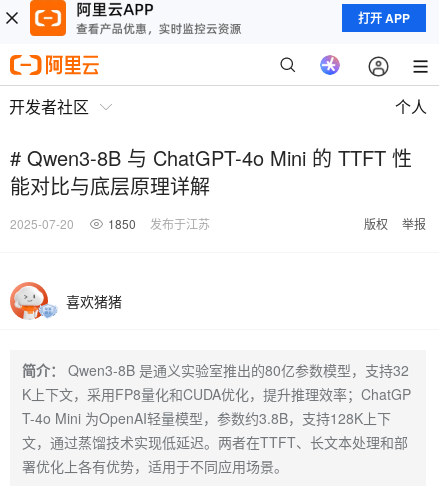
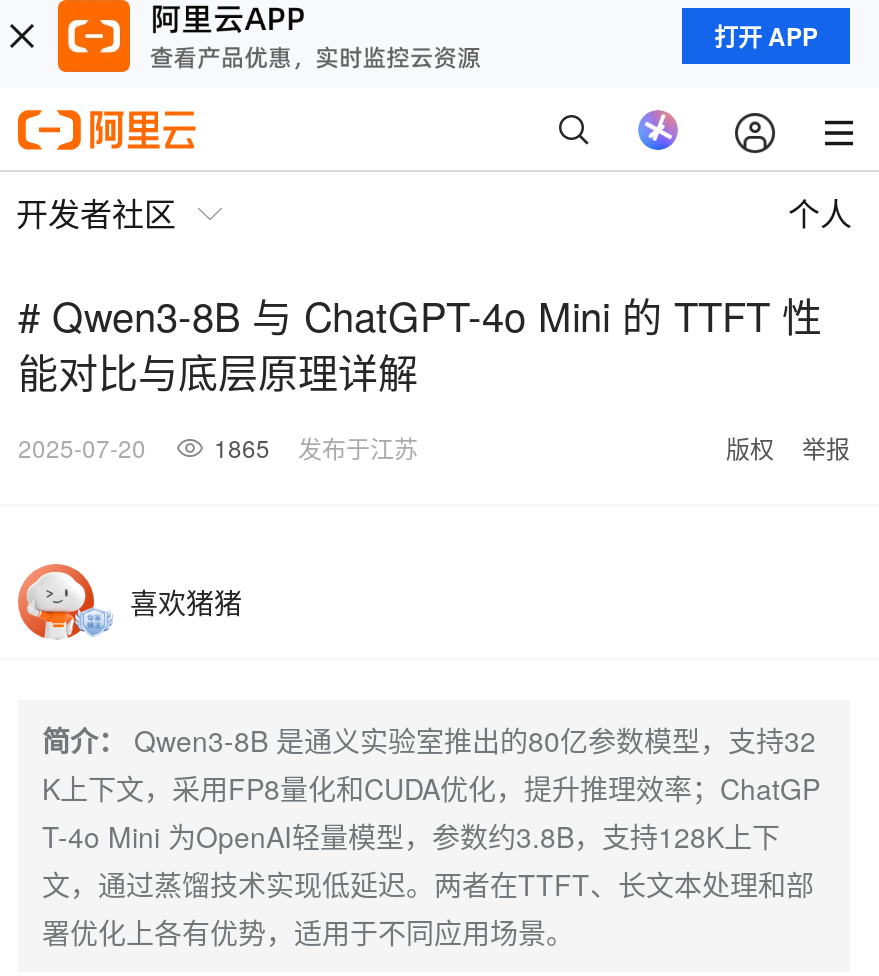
- 2025-07-20 1850 发布于江苏
+ 2025-07-20 1865 发布于江苏
